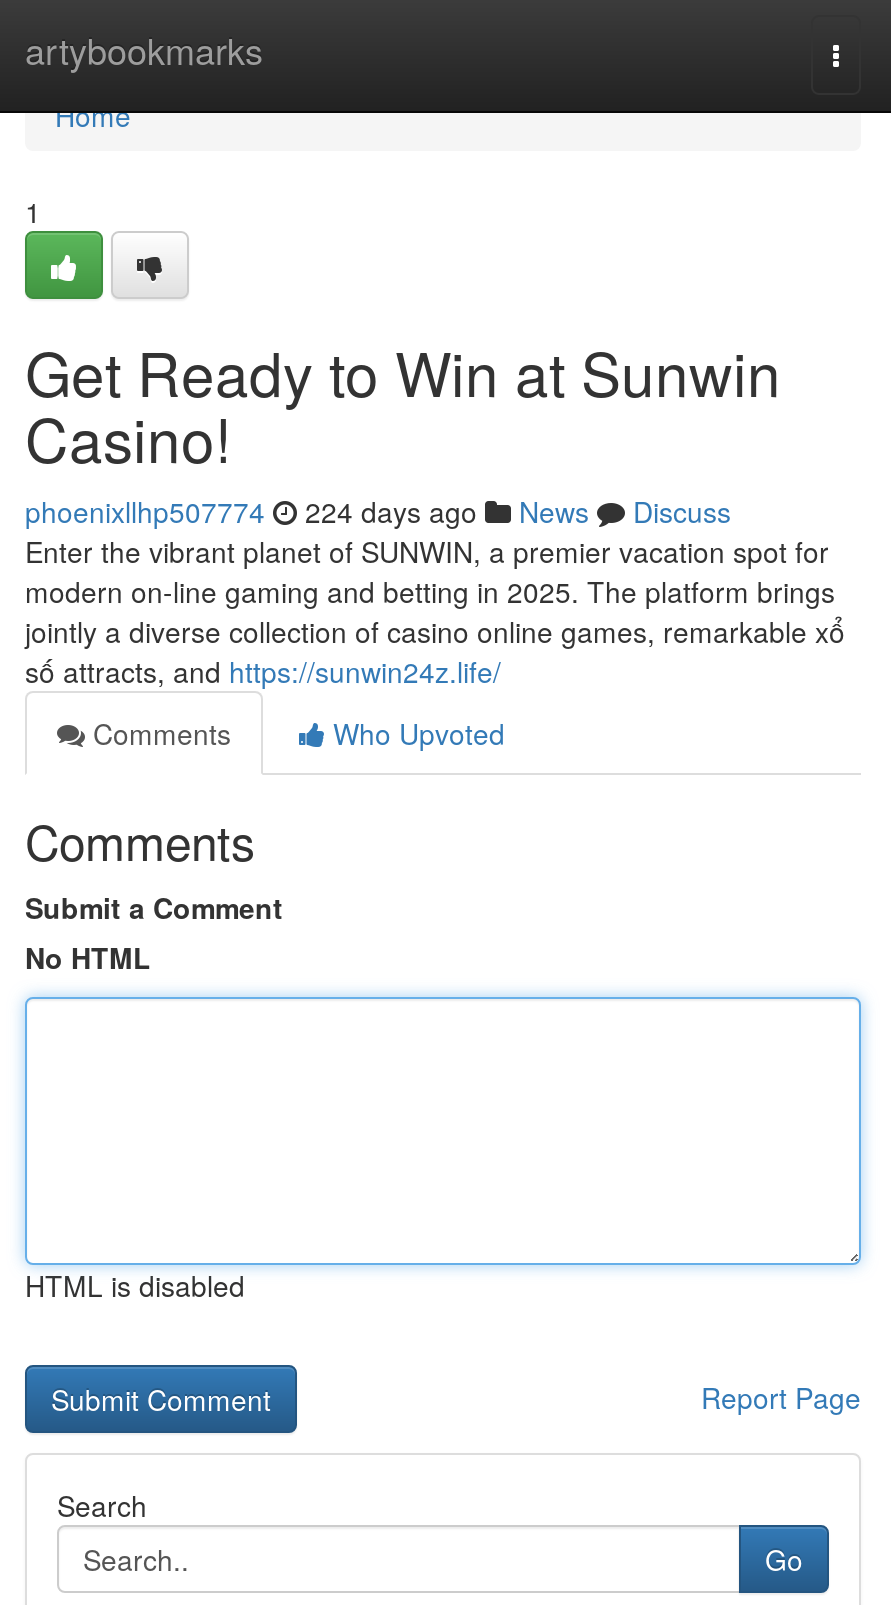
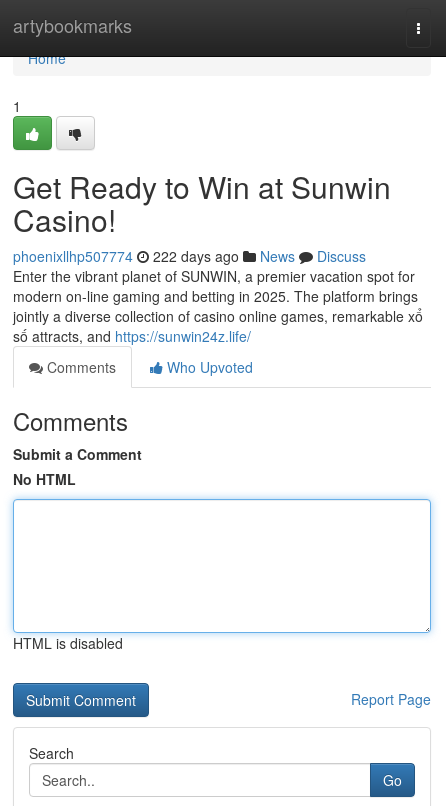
- phoenixllhp507774 224 days ago News Discuss
+ phoenixllhp507774 222 days ago News Discuss
